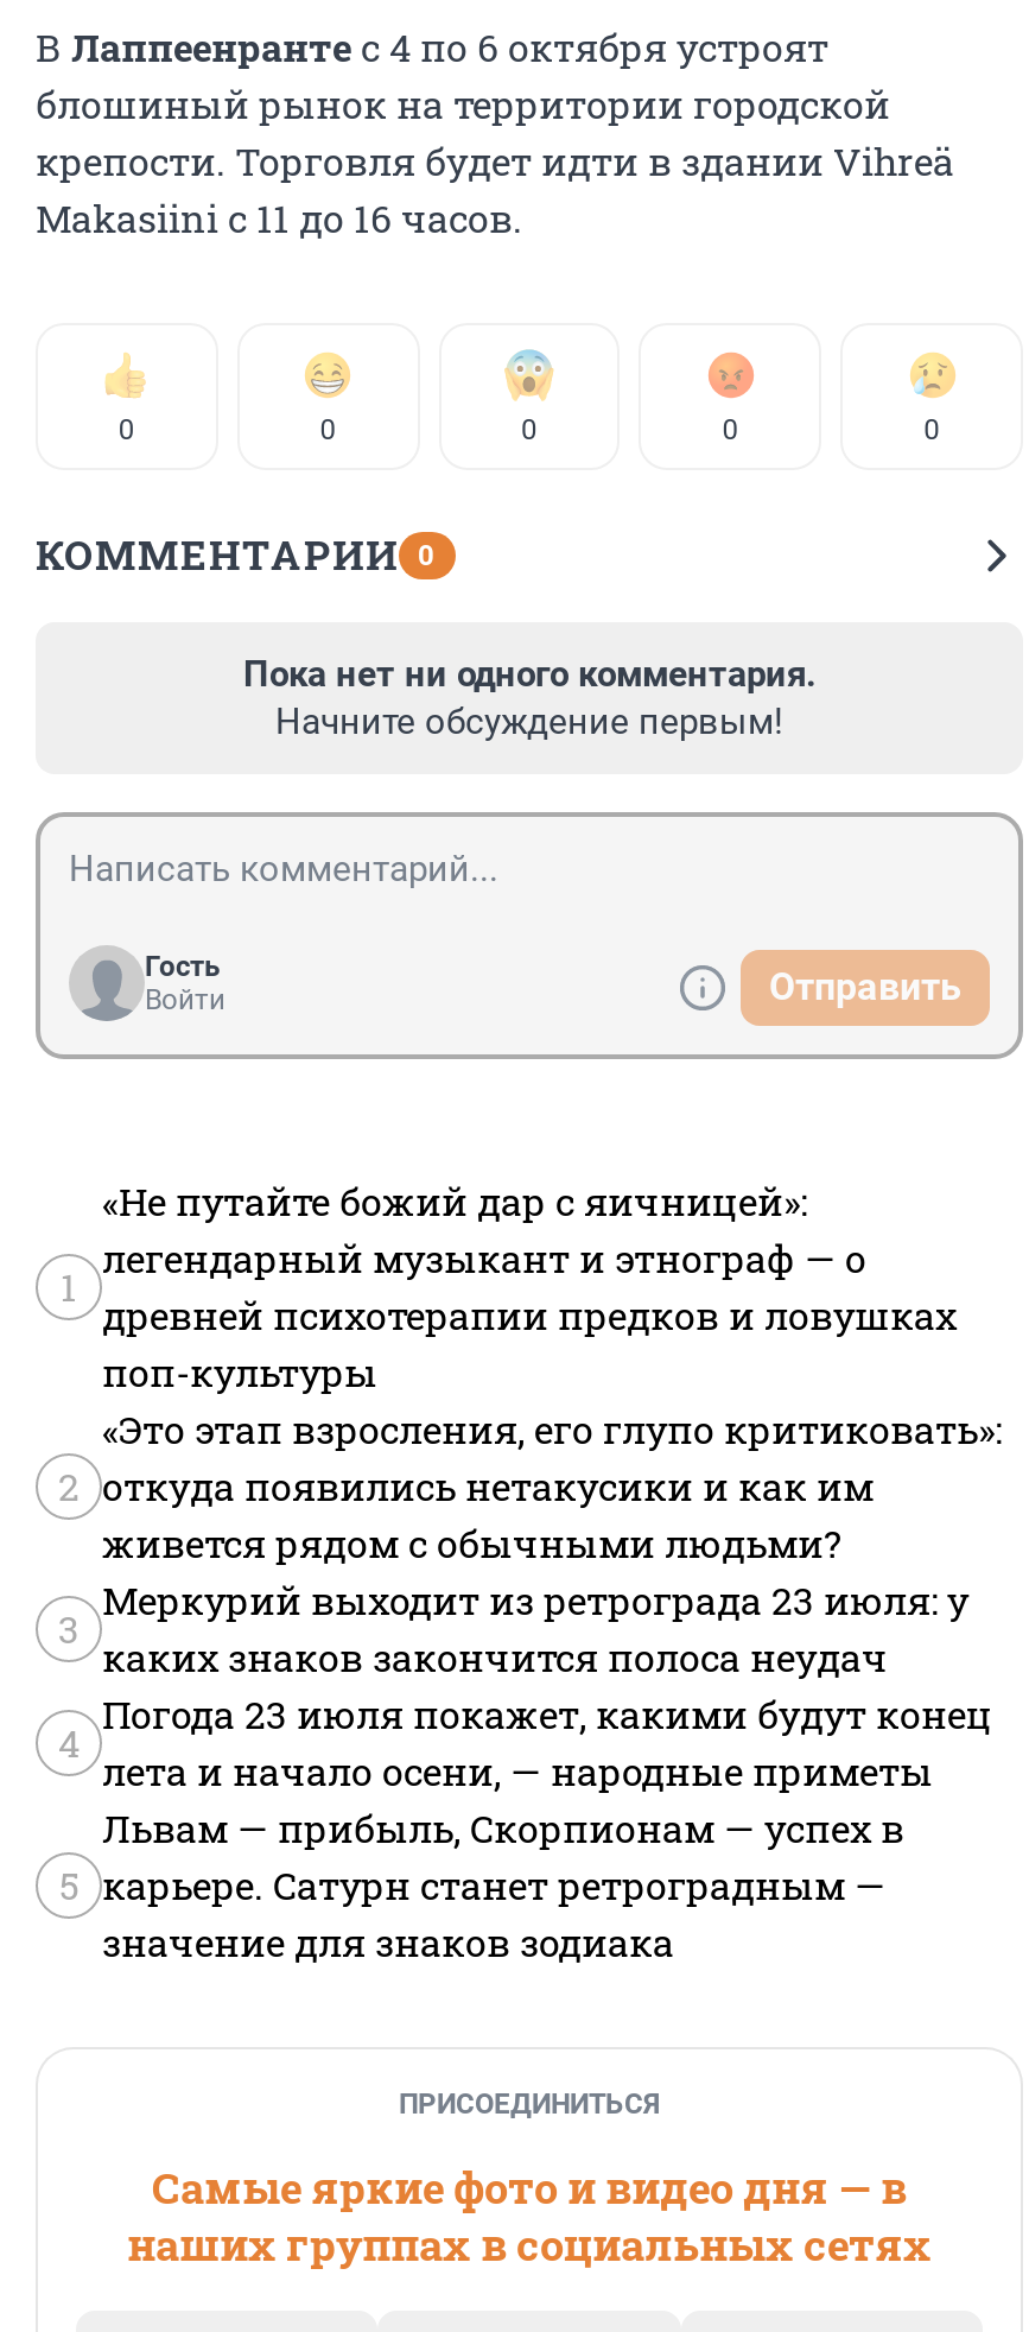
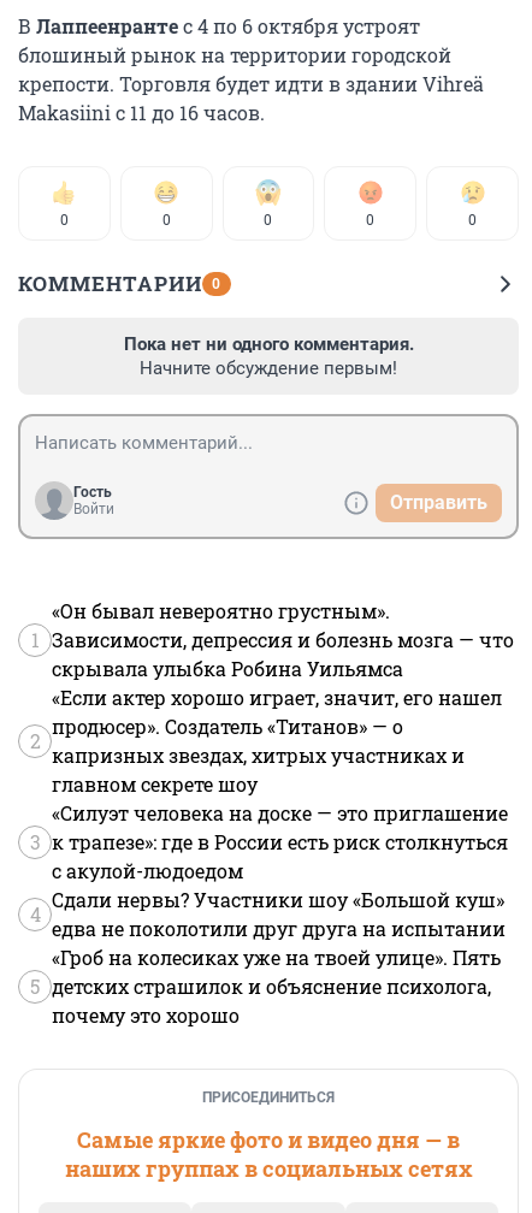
- «Не путайте божий дар с яичницей»:
- легендарный музыкант и этнограф — о
- древней психотерапии предков и ловушках
- поп-культуры
+ «Он бывал невероятно грустным».
+ Зависимости, депрессия и болезнь мозга — что
+ скрывала улыбка Робина Уильямса

- «Это этап взросления, его глупо критиковать»:
- откуда появились нетакусики и как им
- живется рядом с обычными людьми?
+ «Если актер хорошо играет, значит, его нашел
+ продюсер». Создатель «Титанов» — о
+ капризных звездах, хитрых участниках и
+ главном секрете шоу

- Меркурий выходит из ретрограда 23 июля: у
- каких знаков закончится полоса неудач
+ «Силуэт человека на доске — это приглашение
+ к трапезе»: где в России есть риск столкнуться
+ с акулой-людоедом

- Погода 23 июля покажет, какими будут конец
- лета и начало осени, — народные приметы
+ Сдали нервы? Участники шоу «Большой куш»
+ едва не поколотили друг друга на испытании

- Львам — прибыль, Скорпионам — успех в
- карьере. Сатурн станет ретроградным —
- значение для знаков зодиака
+ «Гроб на колесиках уже на твоей улице». Пять
+ детских страшилок и объяснение психолога,
+ почему это хорошо
